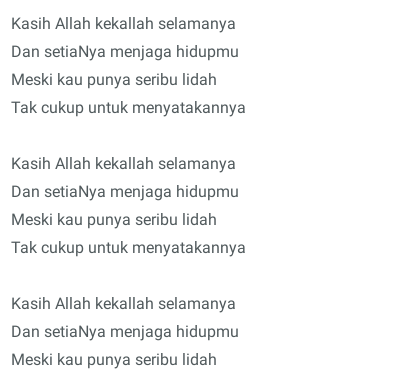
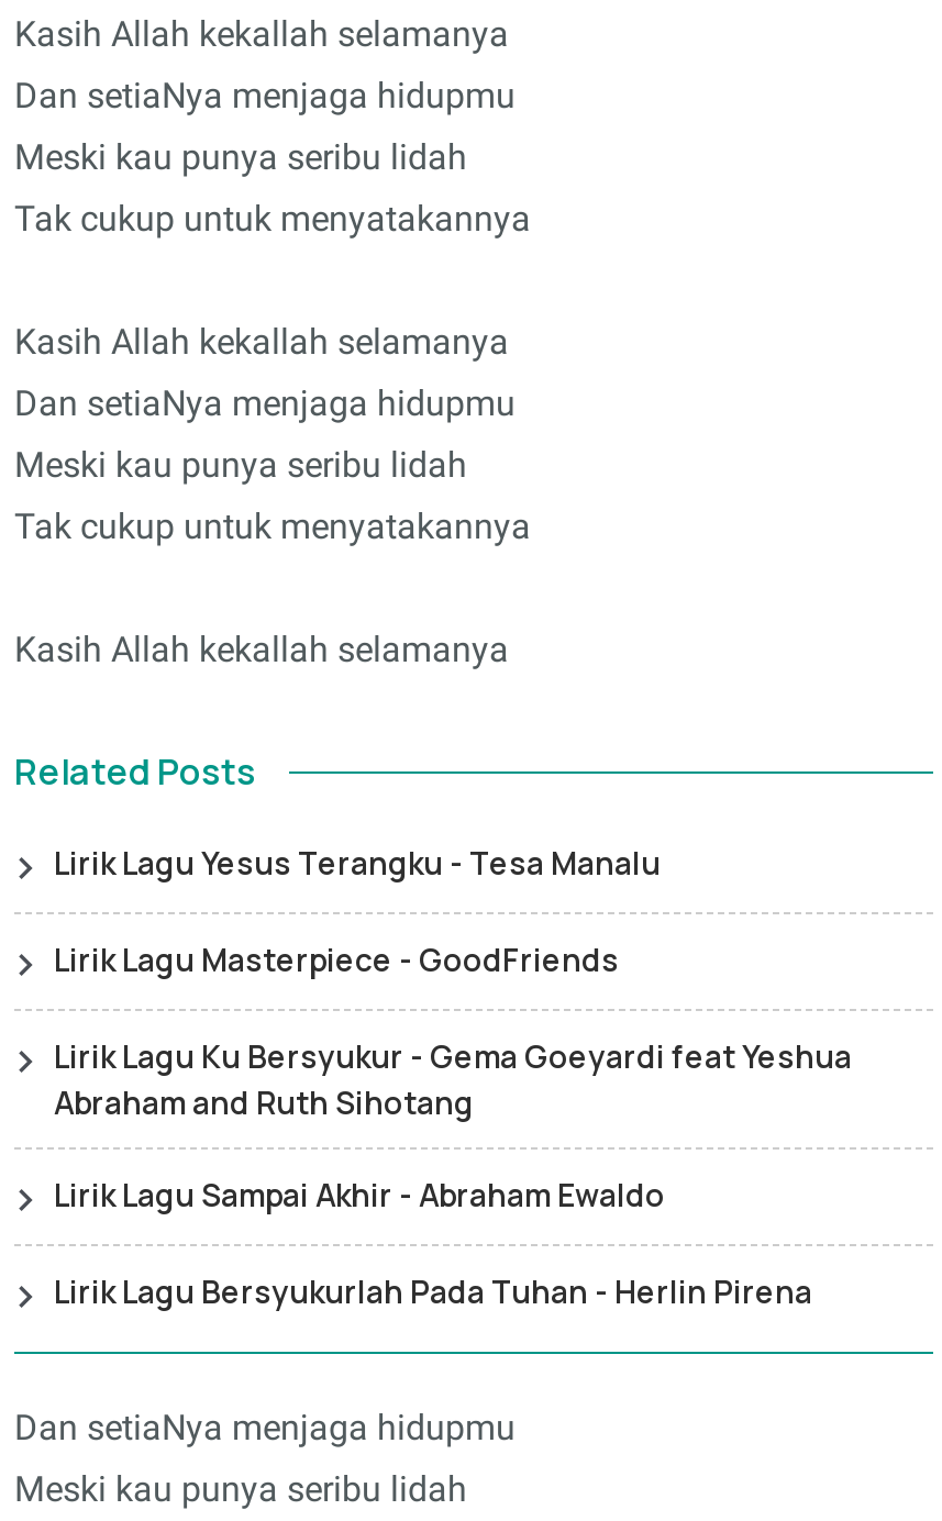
+ Related Posts
+ Lirik Lagu Yesus Terangku - Tesa Manalu
+ Lirik Lagu Masterpiece - GoodFriends
+ Lirik Lagu Ku Bersyukur - Gema Goeyardi feat Yeshua
+ Abraham and Ruth Sihotang
+ Lirik Lagu Sampai Akhir - Abraham Ewaldo
+ Lirik Lagu Bersyukurlah Pada Tuhan - Herlin Pirena
